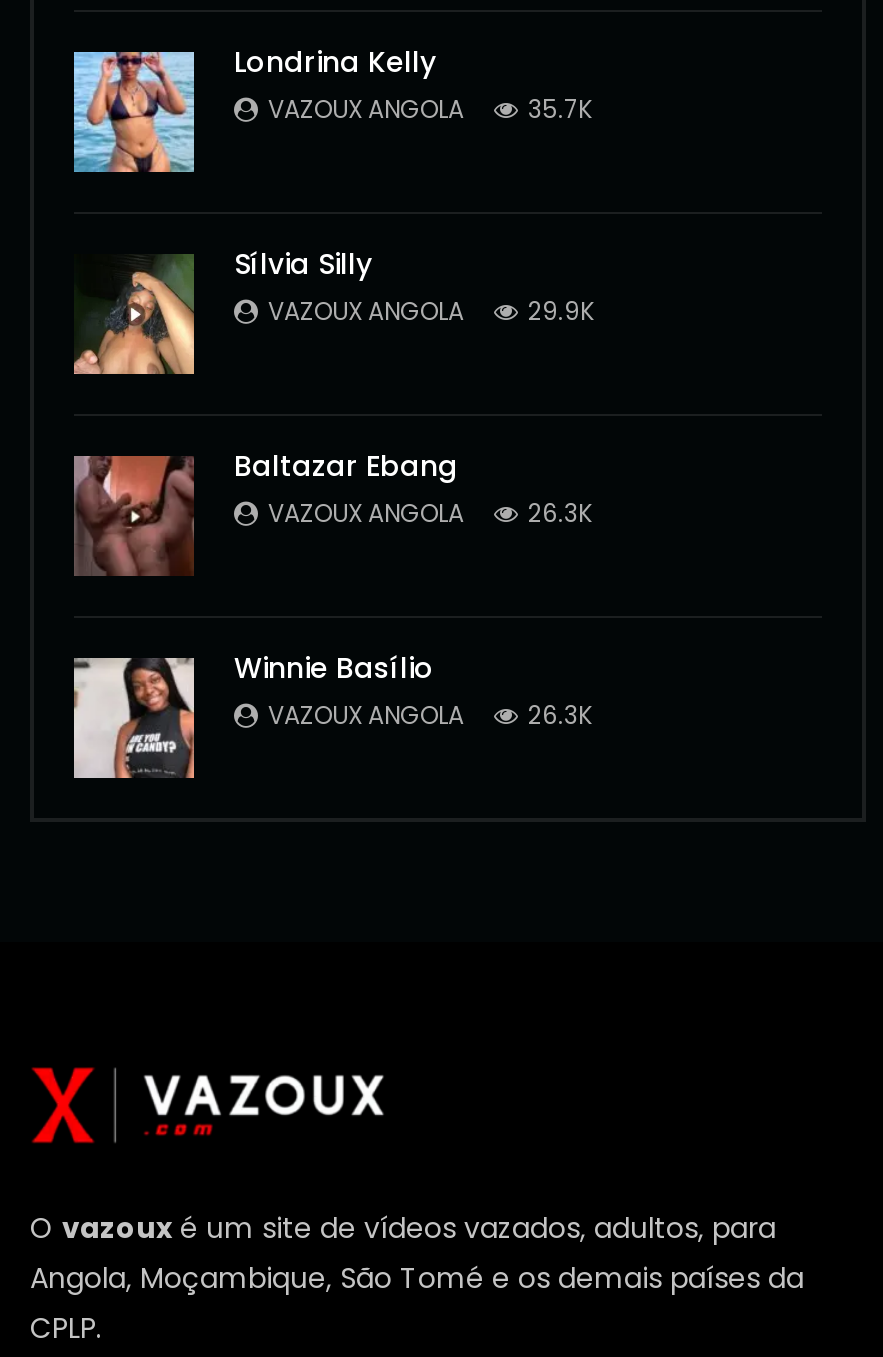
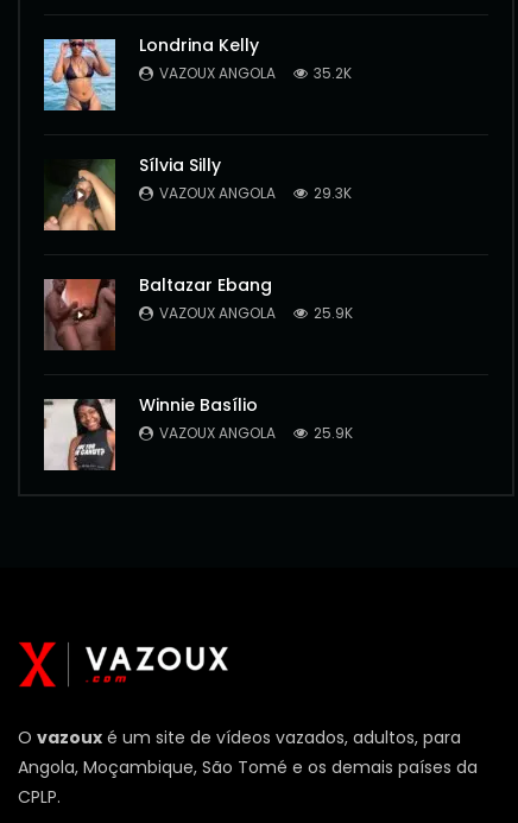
- VAZOUX ANGOLA 35.7K
+ VAZOUX ANGOLA 35.2K

- VAZOUX ANGOLA 29.9K
+ VAZOUX ANGOLA 29.3K

- VAZOUX ANGOLA 26.3K
+ VAZOUX ANGOLA 25.9K

- VAZOUX ANGOLA 26.3K
+ VAZOUX ANGOLA 25.9K
